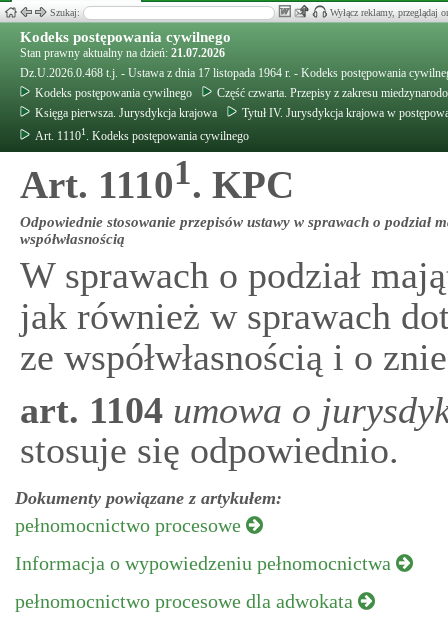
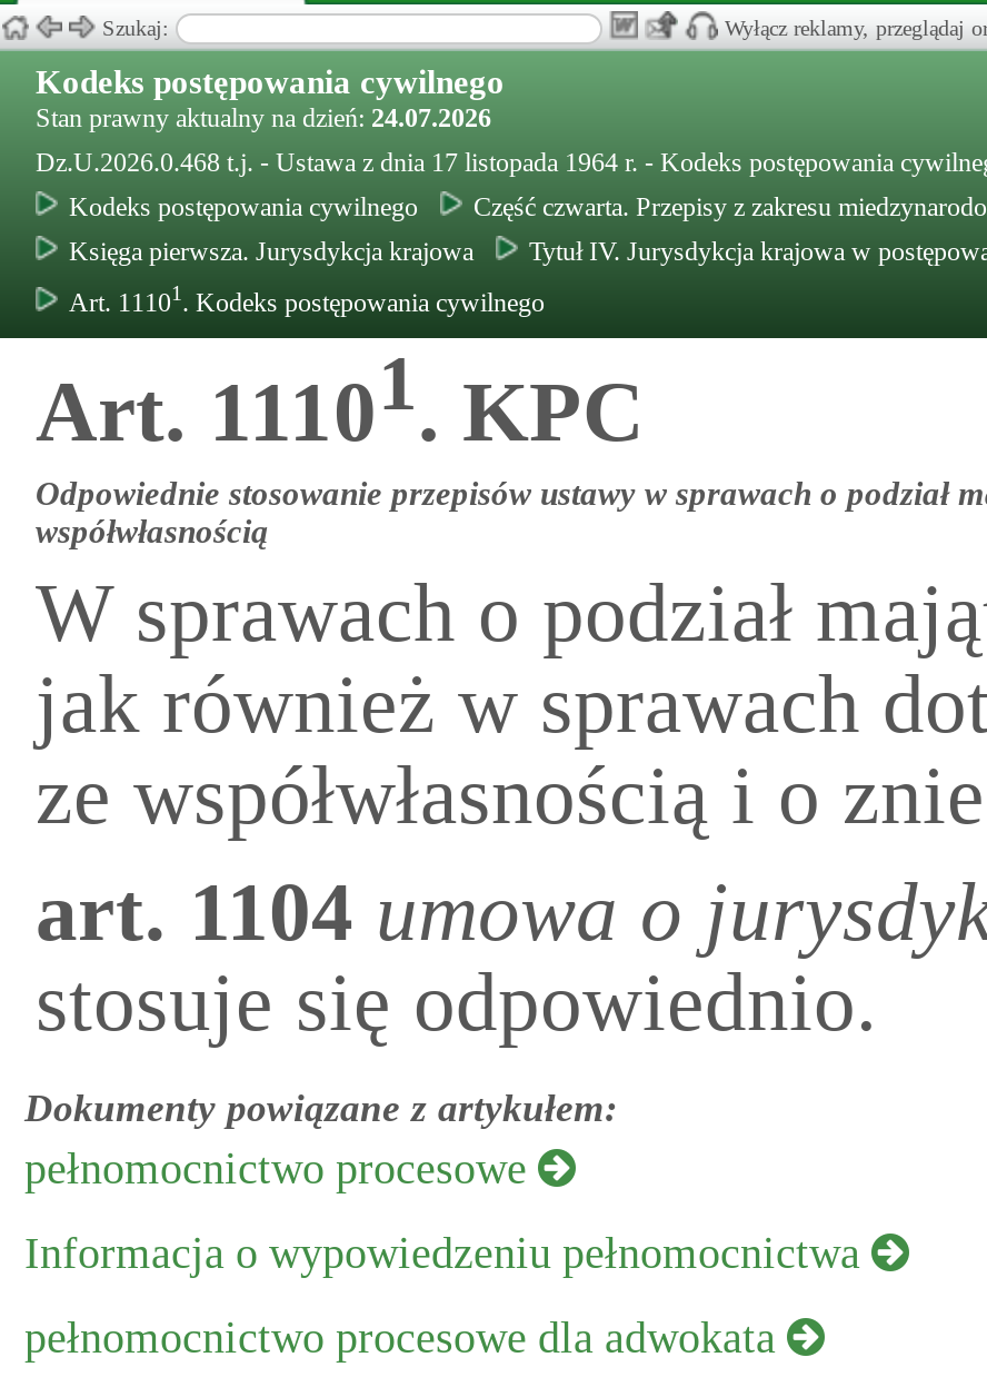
- Stan prawny aktualny na dzień: 21.07.2026
+ Stan prawny aktualny na dzień: 24.07.2026
